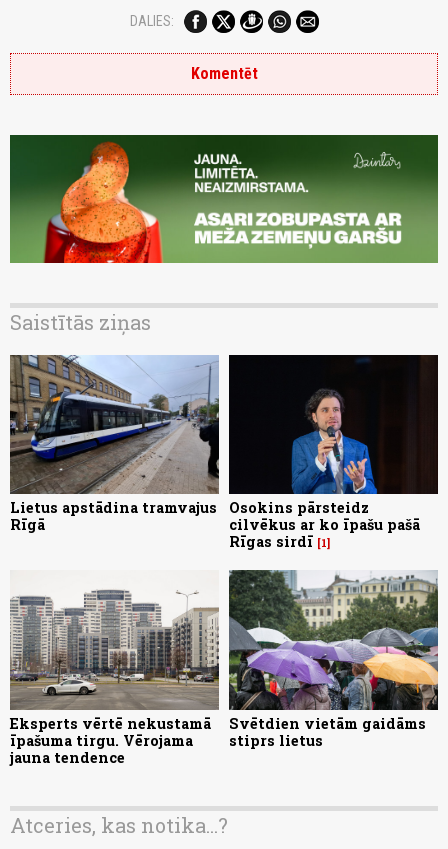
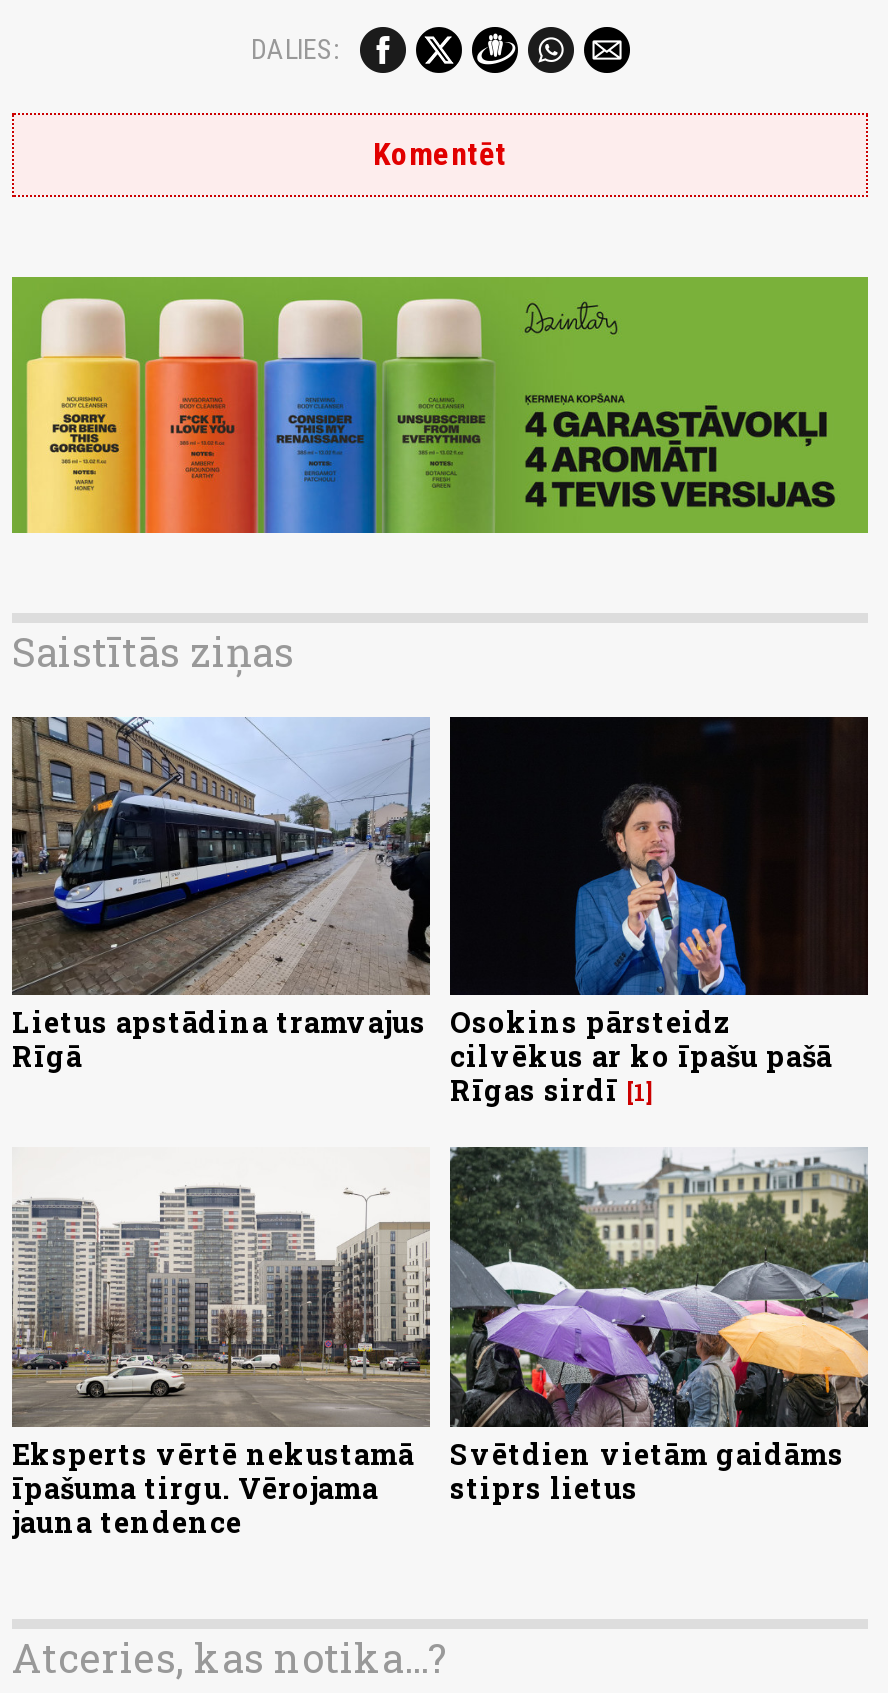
- [image]
+ [image]
